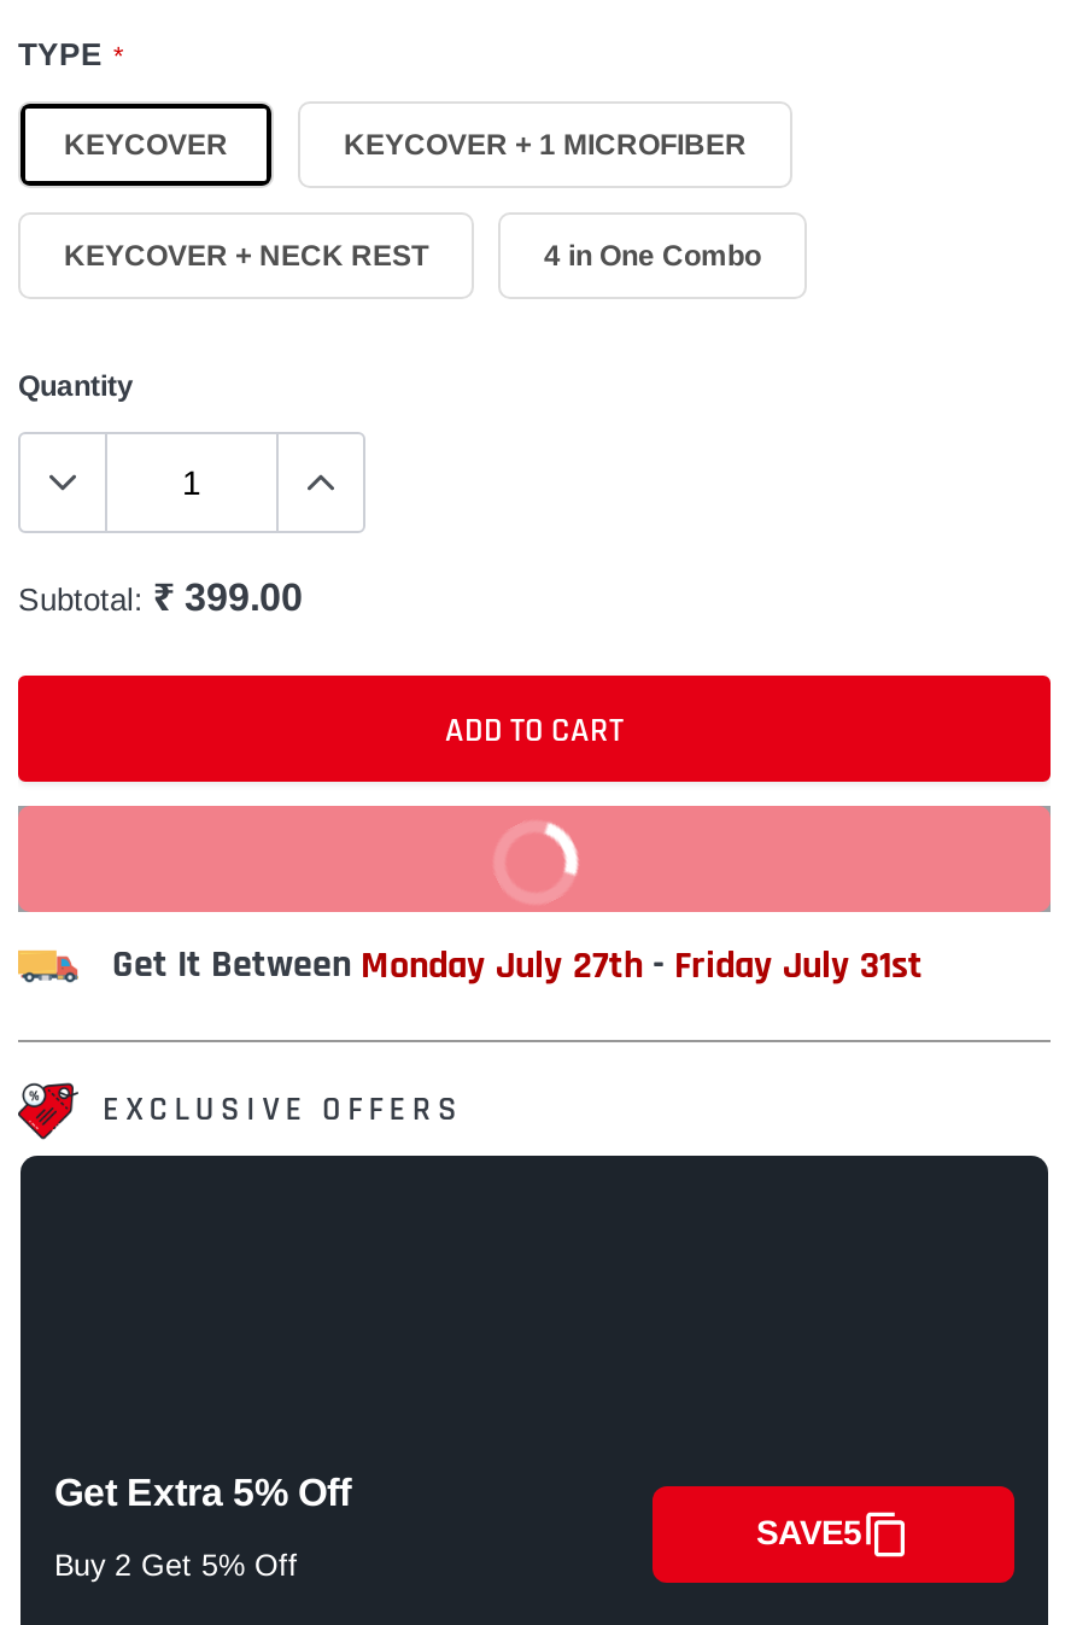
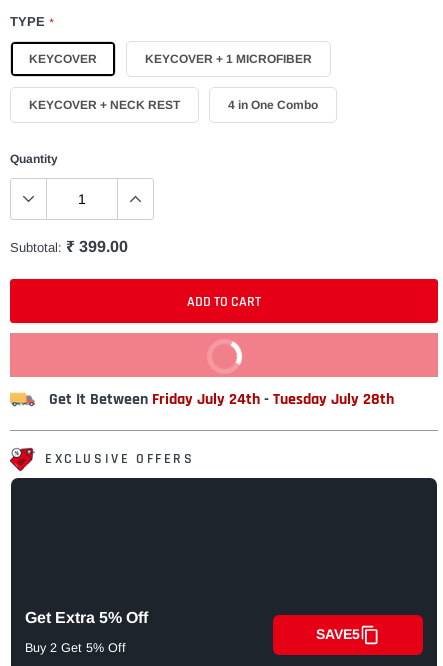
- Get It Between Monday July 27th - Friday July 31st
+ Get It Between Friday July 24th - Tuesday July 28th
